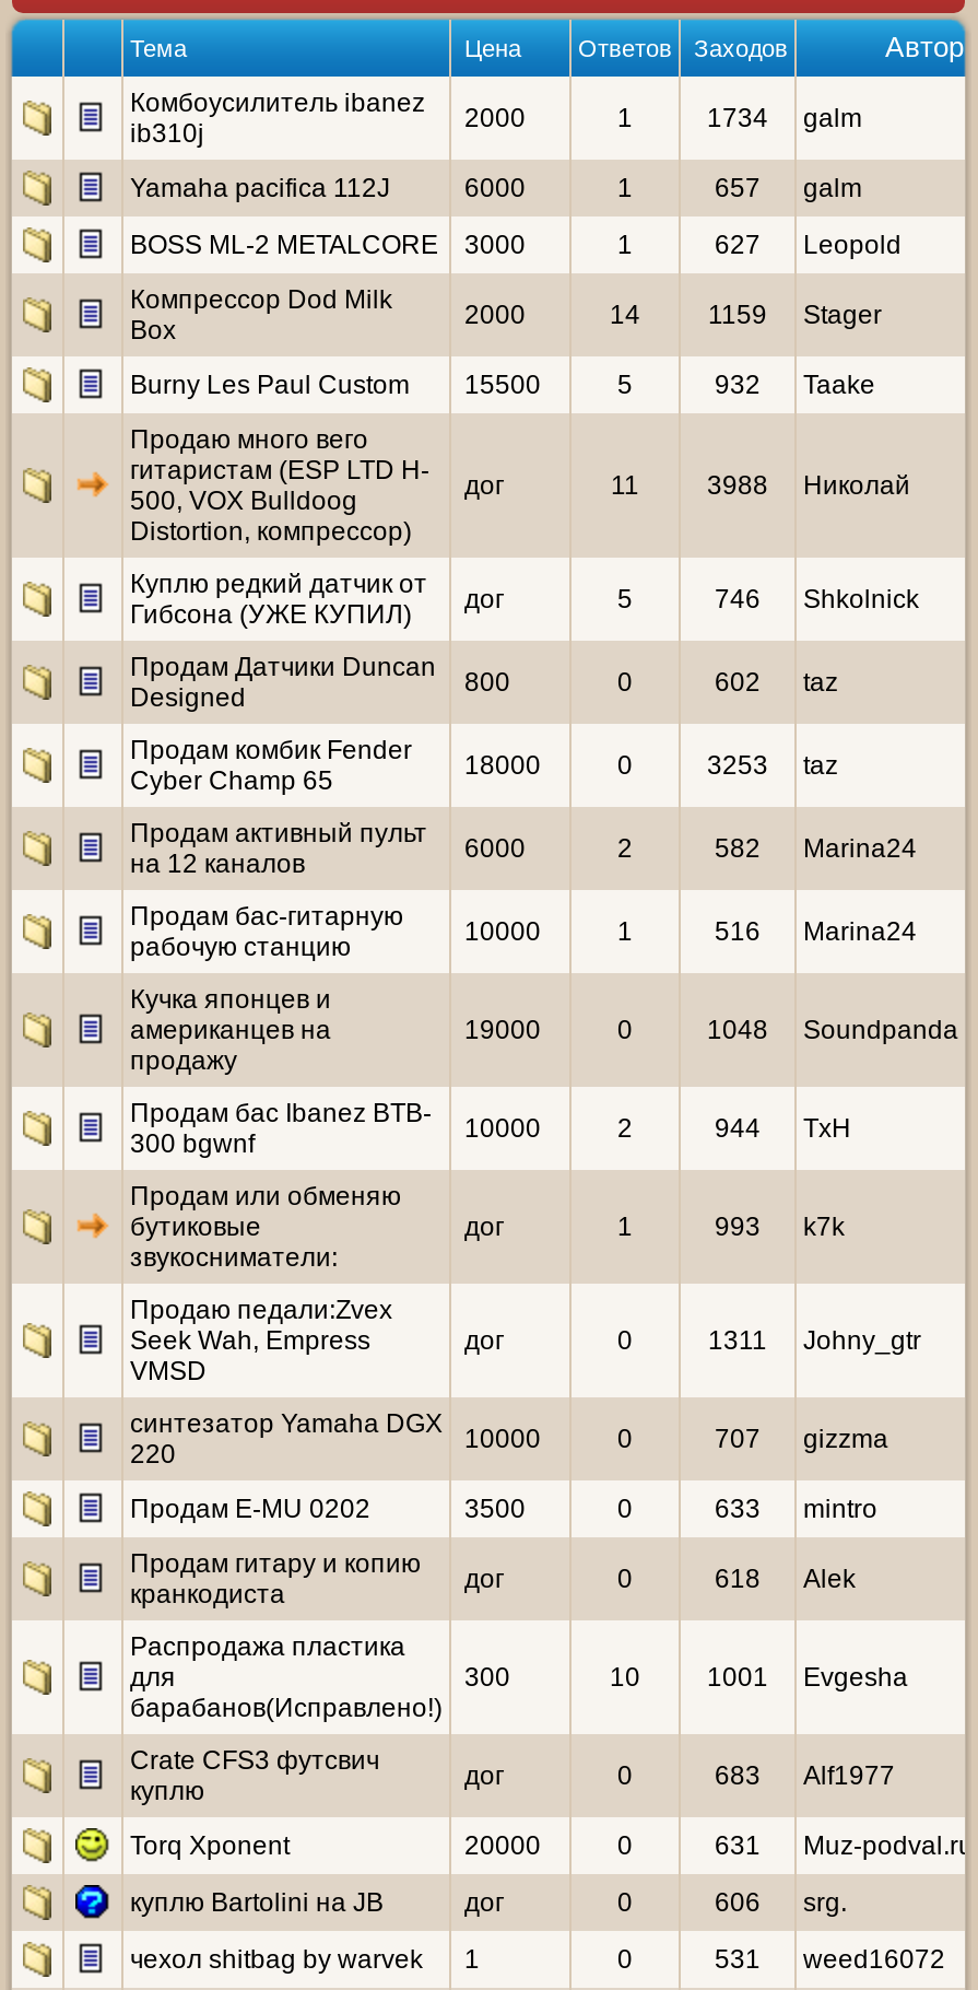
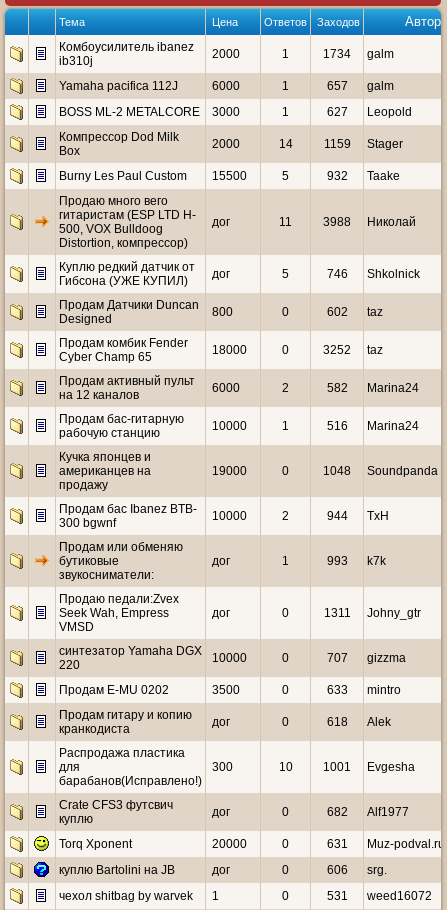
- 3253 taz
+ 3252 taz

- 683 Alf1977
+ 682 Alf1977
